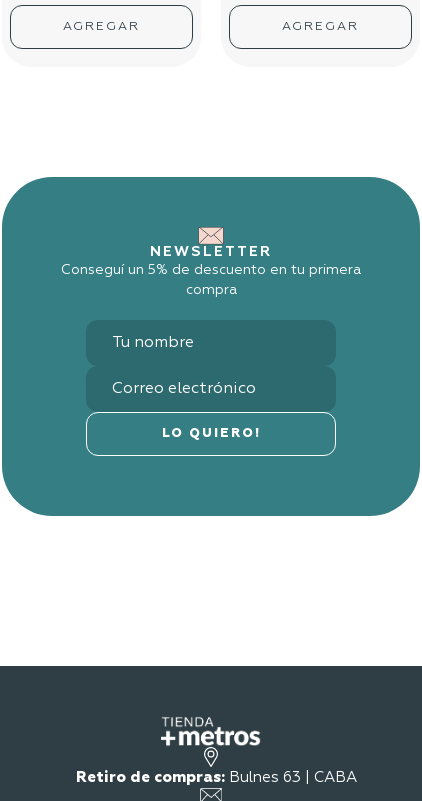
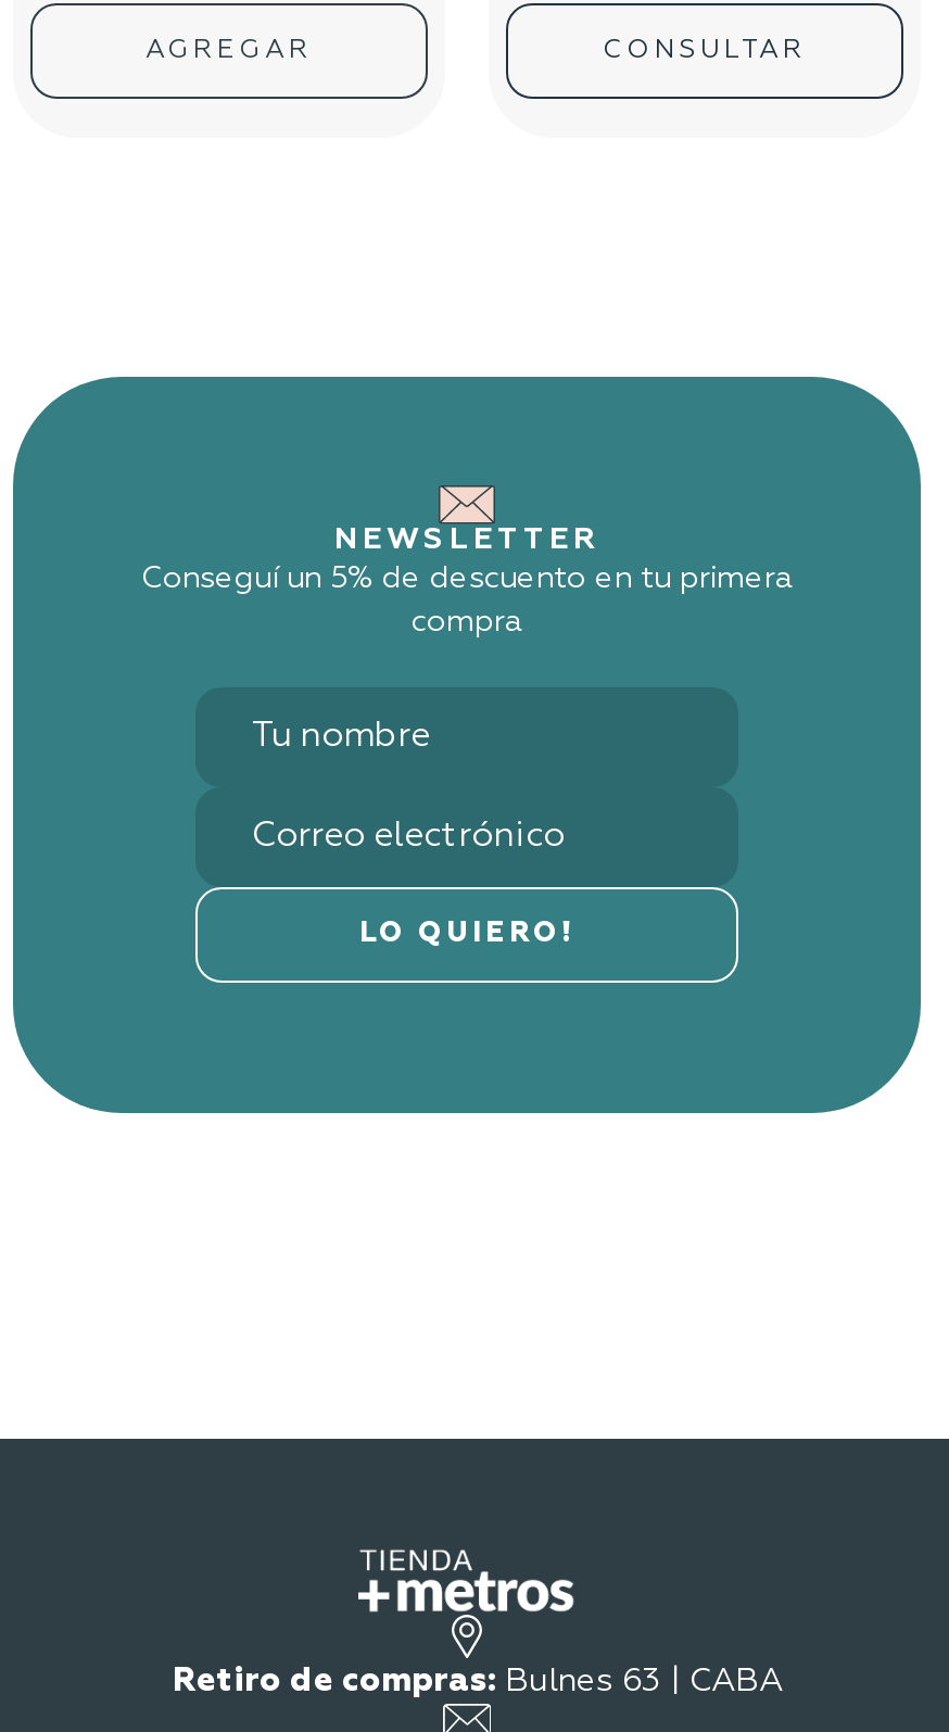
- AGREGAR
+ CONSULTAR
